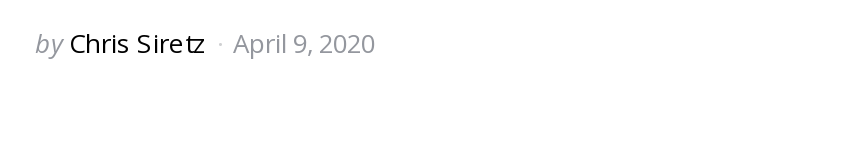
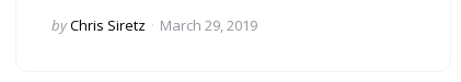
- April 9, 2020
+ March 29, 2019
